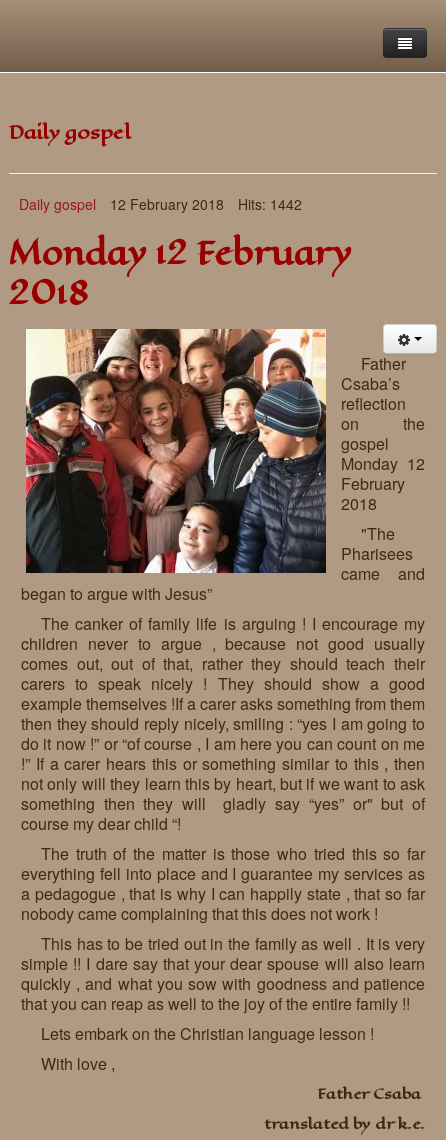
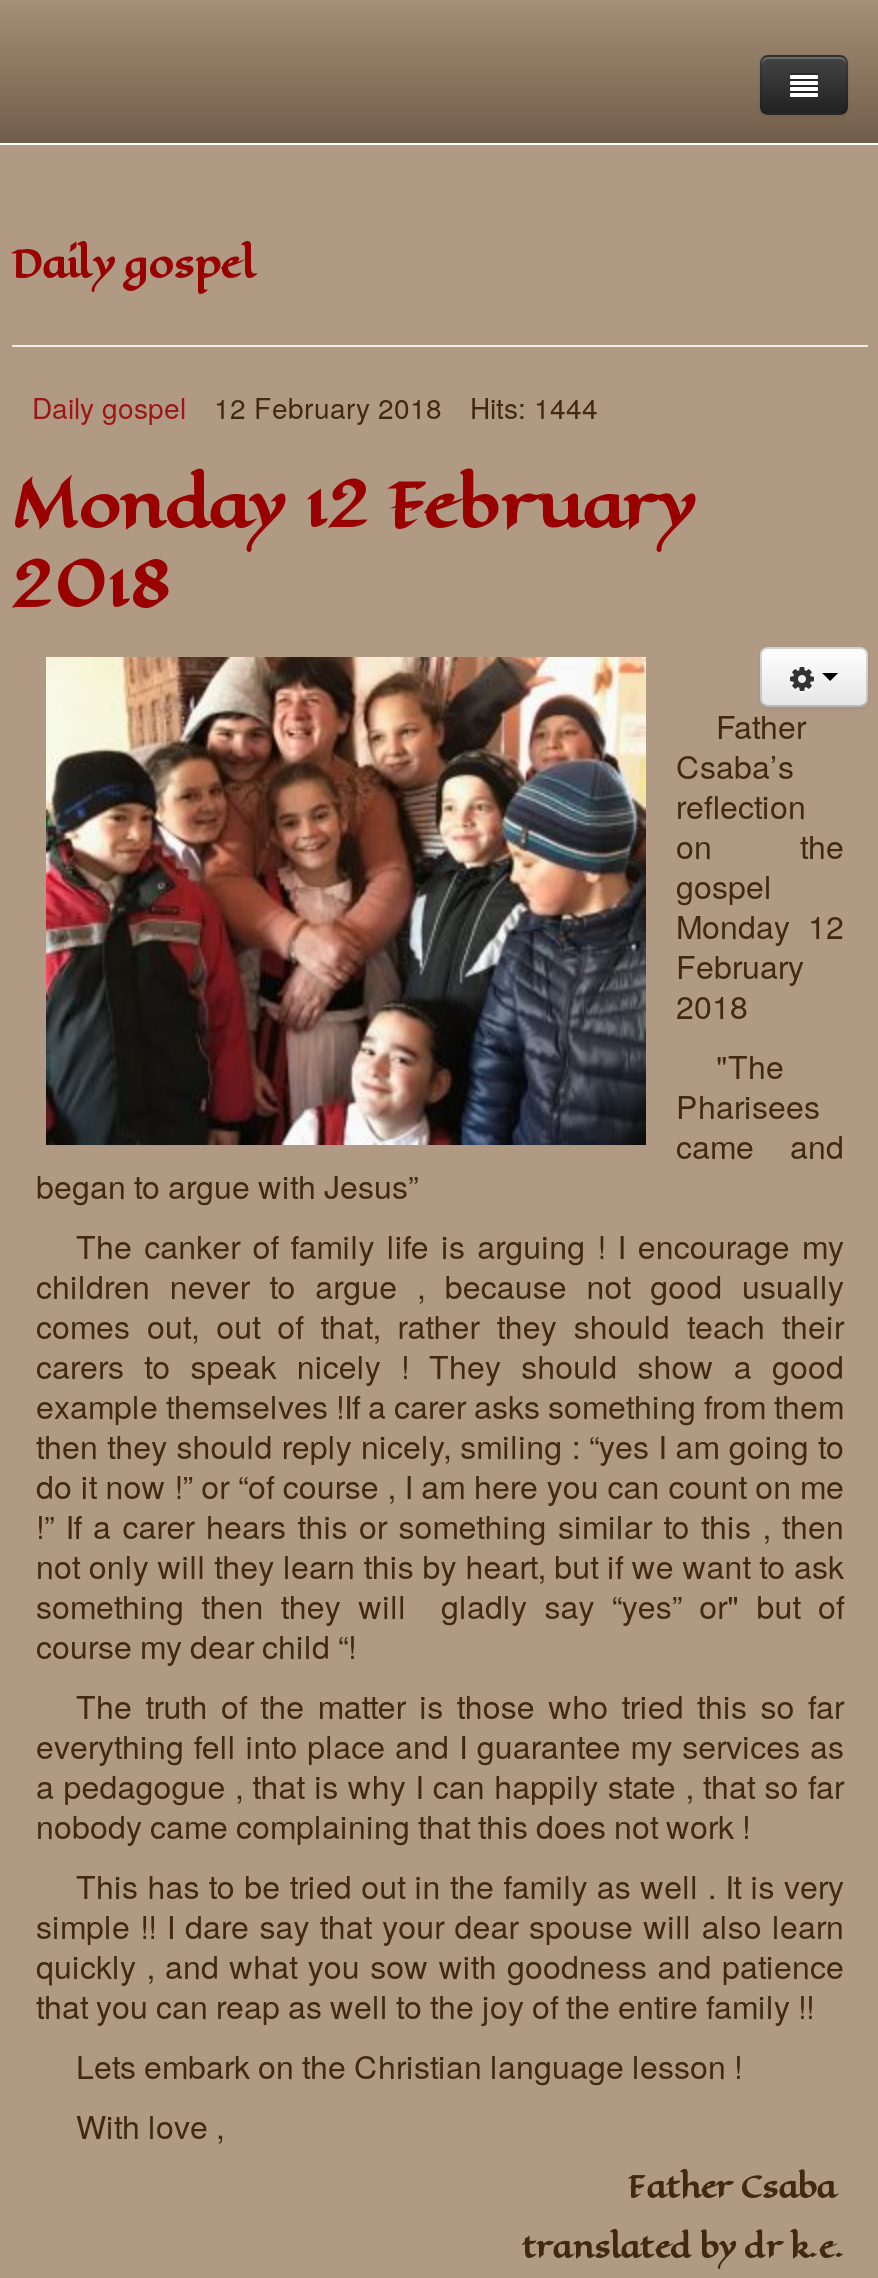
- 12 February 2018 Hits: 1442
+ 12 February 2018 Hits: 1444
